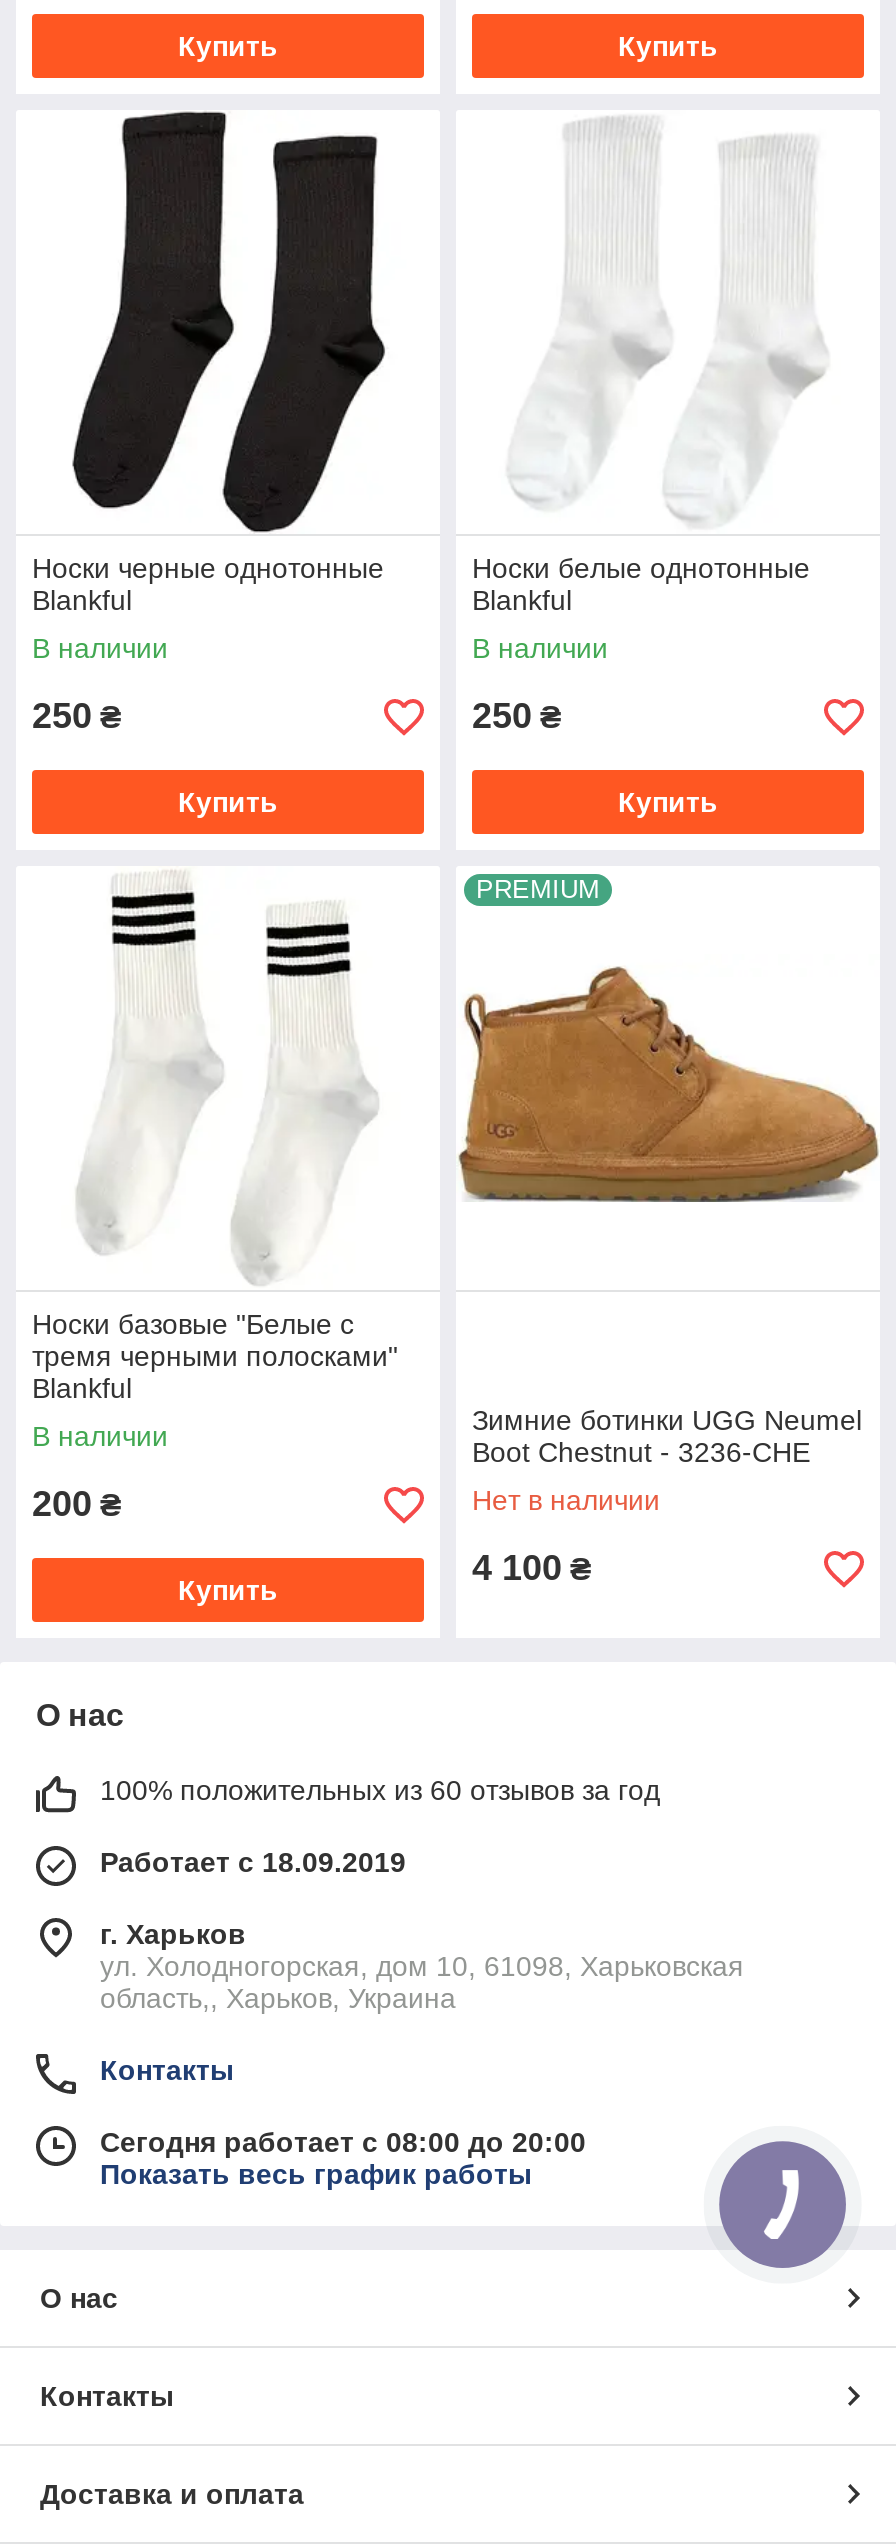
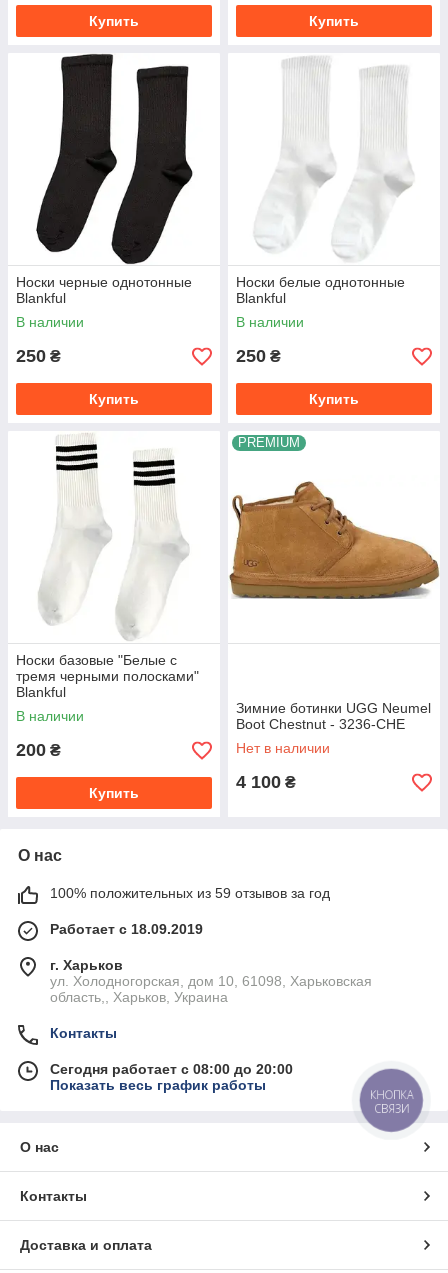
- 100% положительных из 60 отзывов за год
+ 100% положительных из 59 отзывов за год

+ КНОПКА
+ СВЯЗИ
